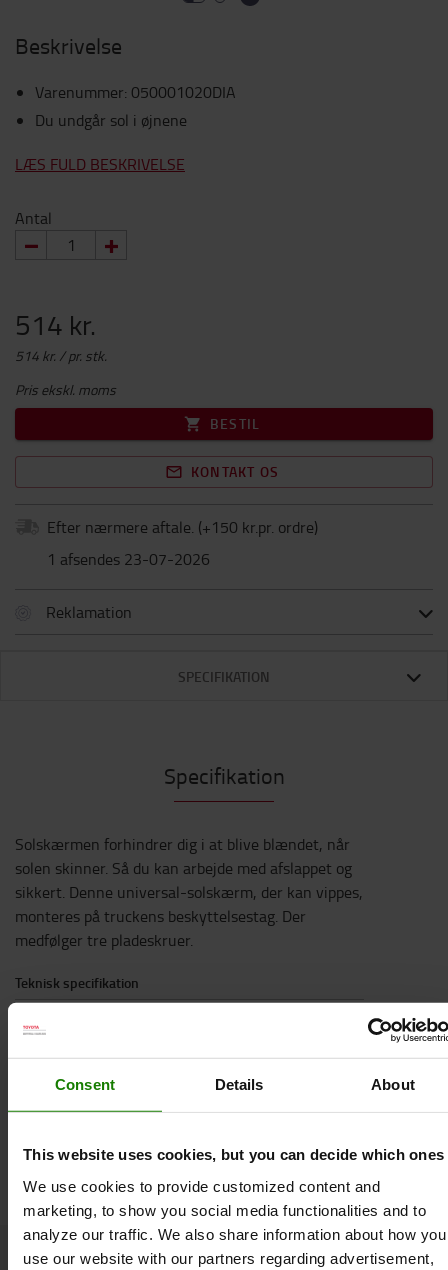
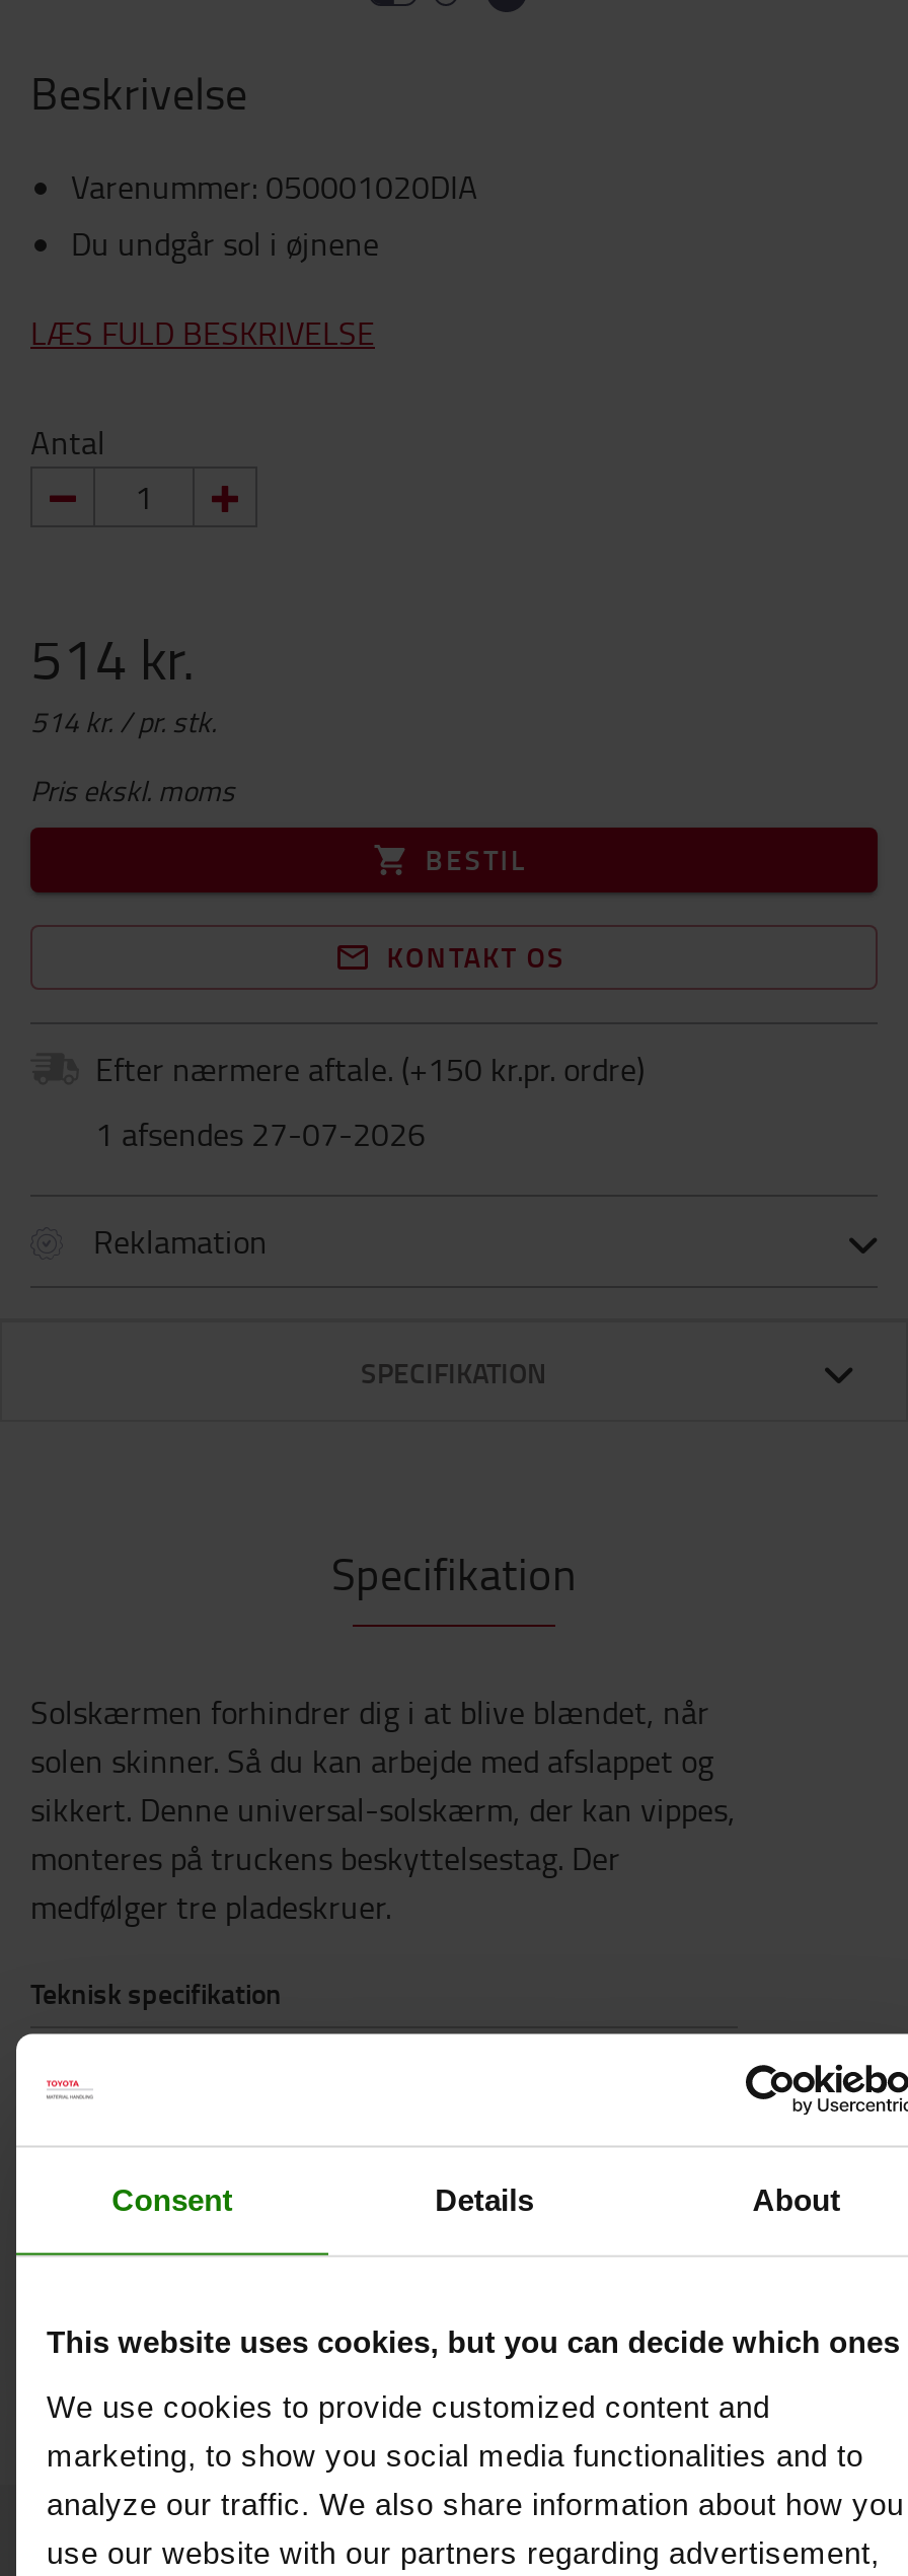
- 1 afsendes 23-07-2026
+ 1 afsendes 27-07-2026
